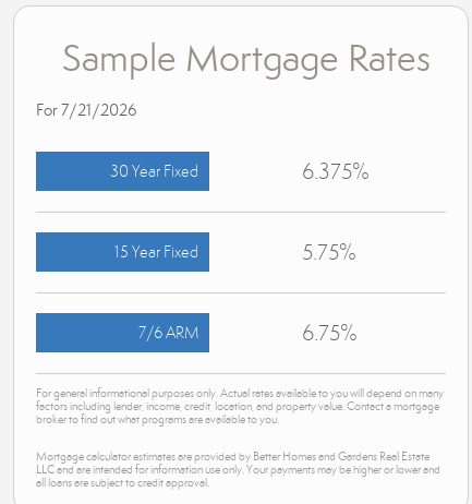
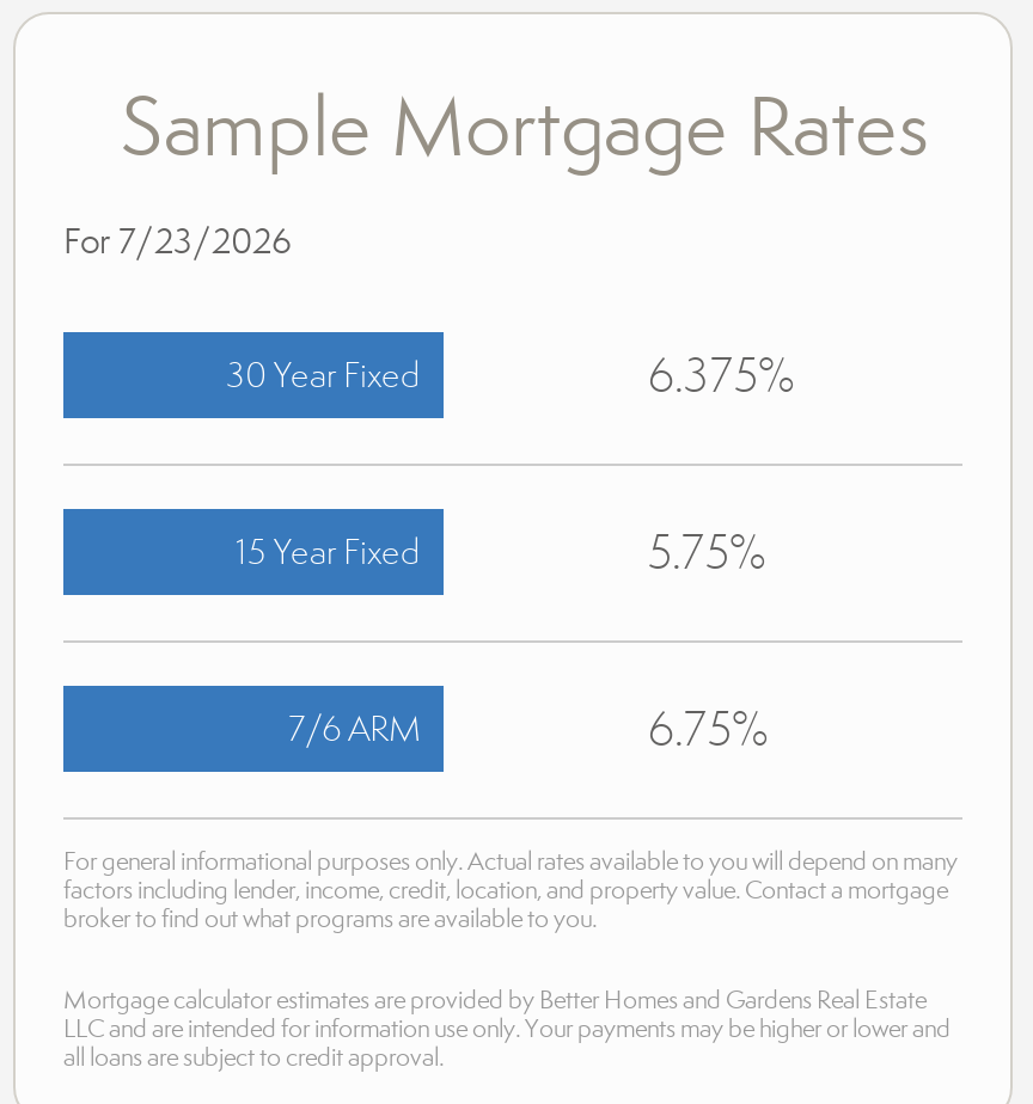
- For 7/21/2026
+ For 7/23/2026
